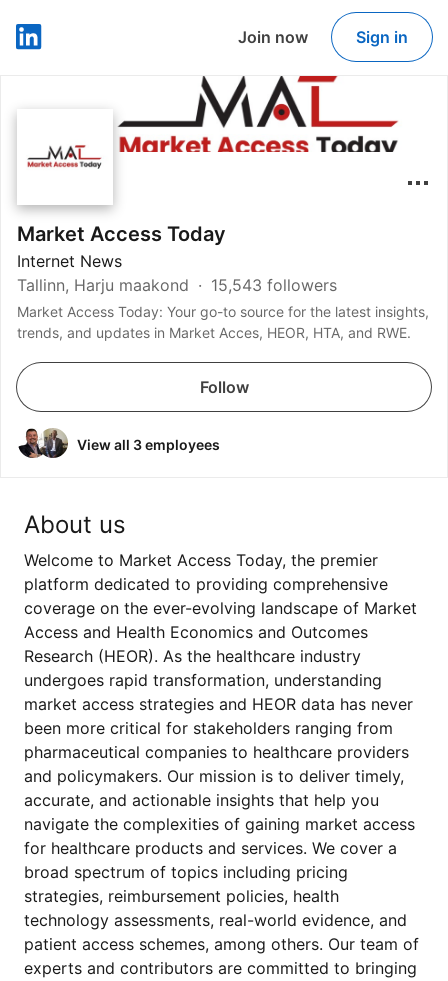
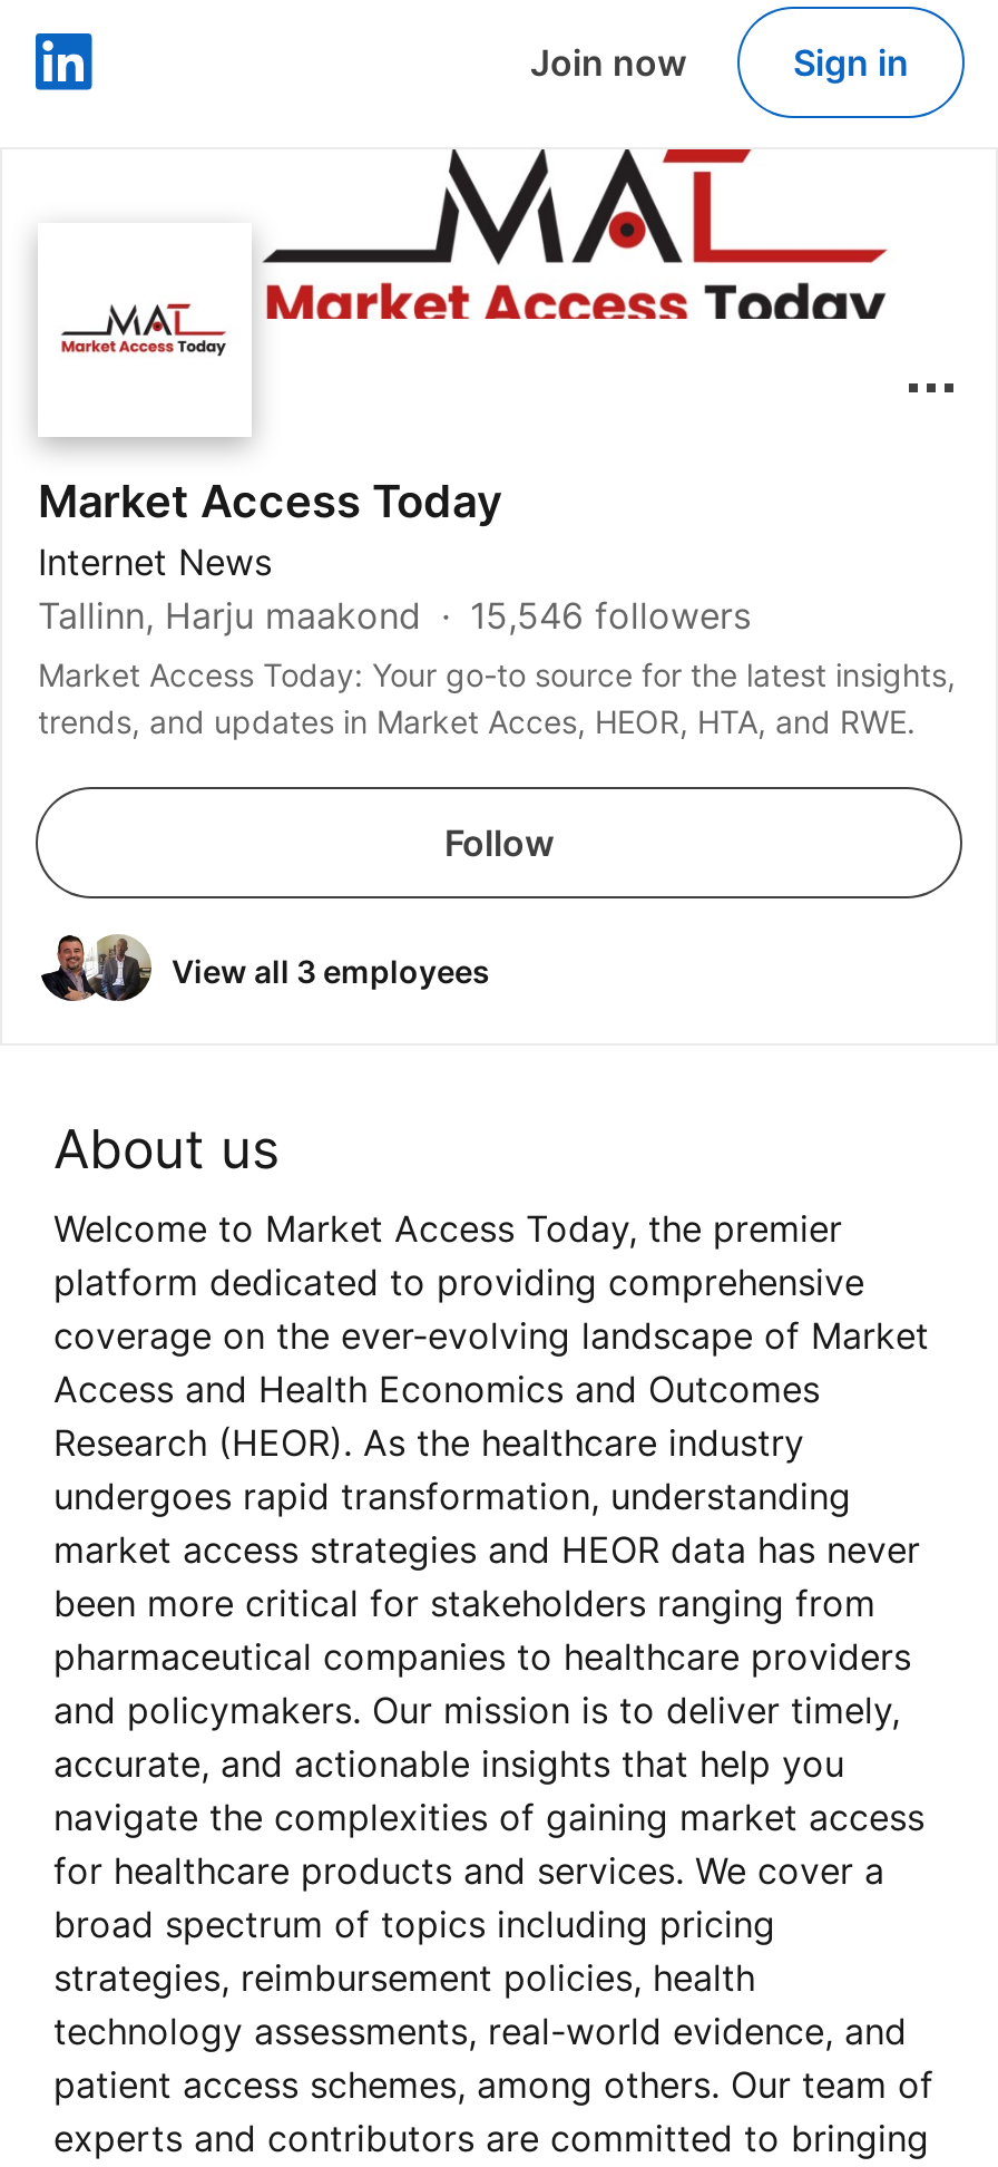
- Tallinn, Harju maakond 15,543 followers
+ Tallinn, Harju maakond 15,546 followers
